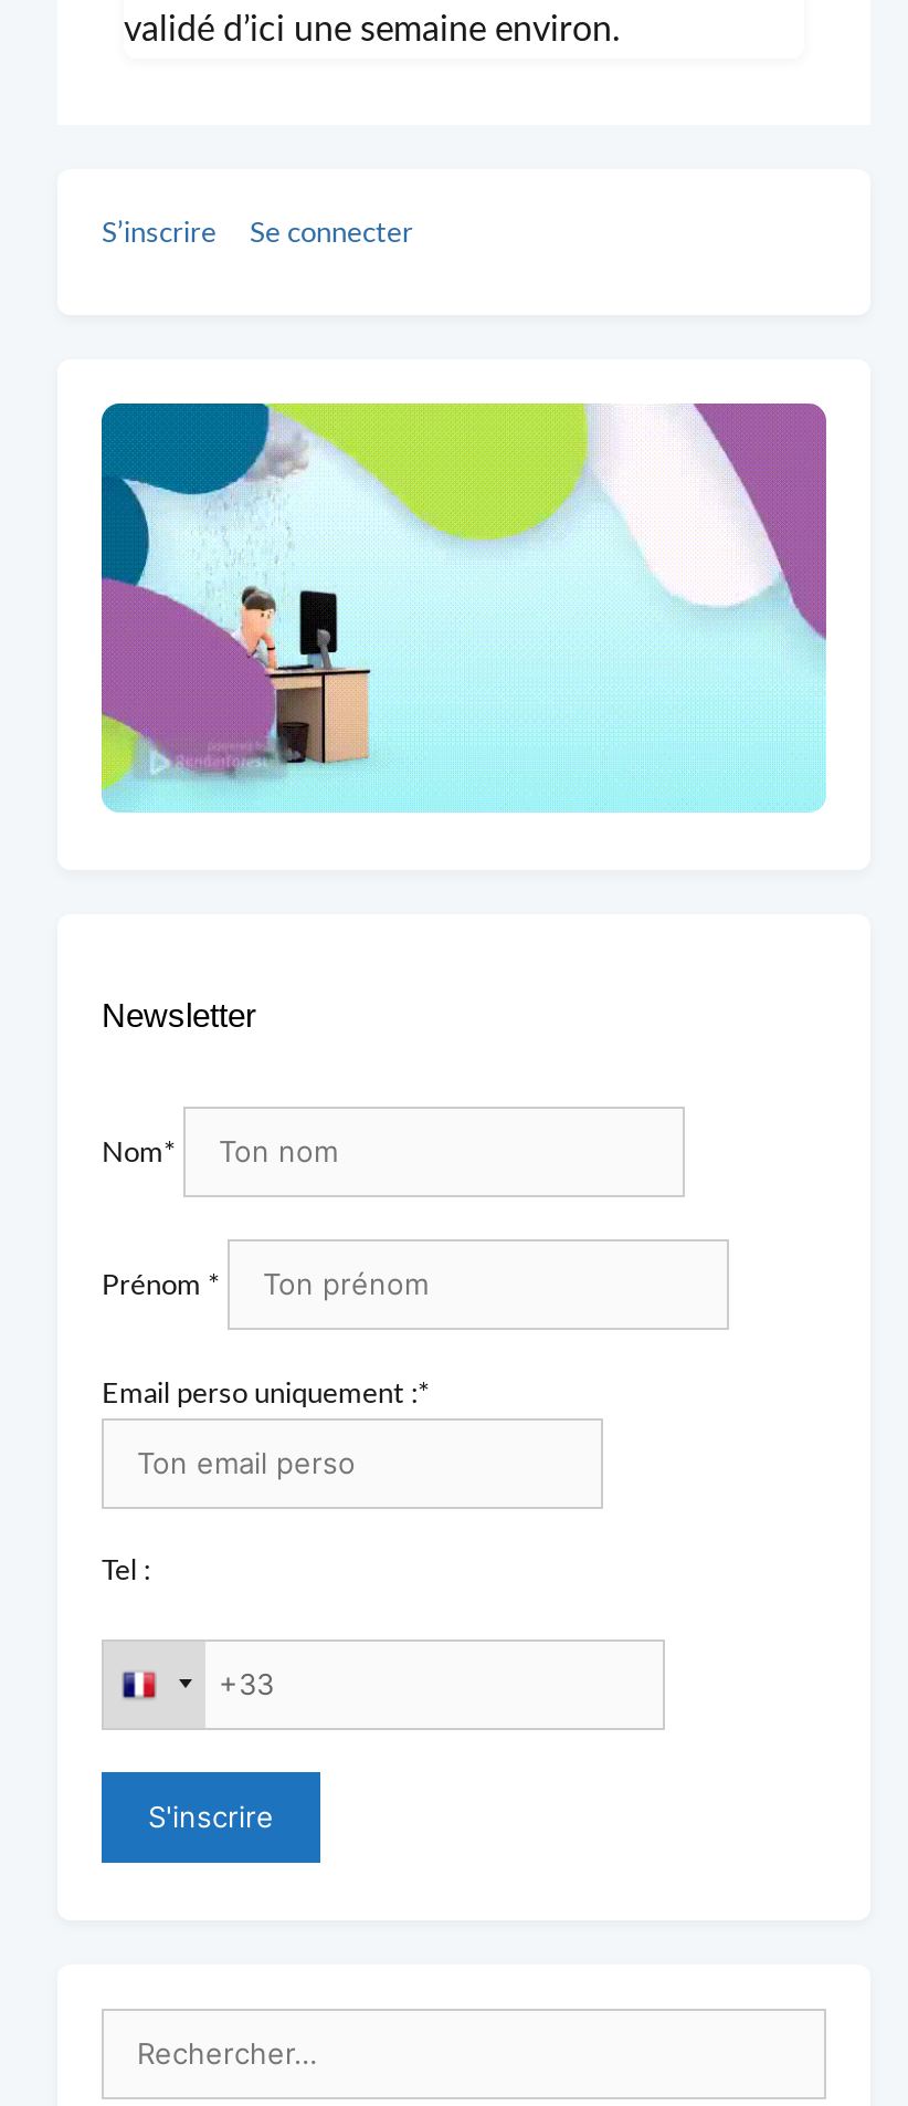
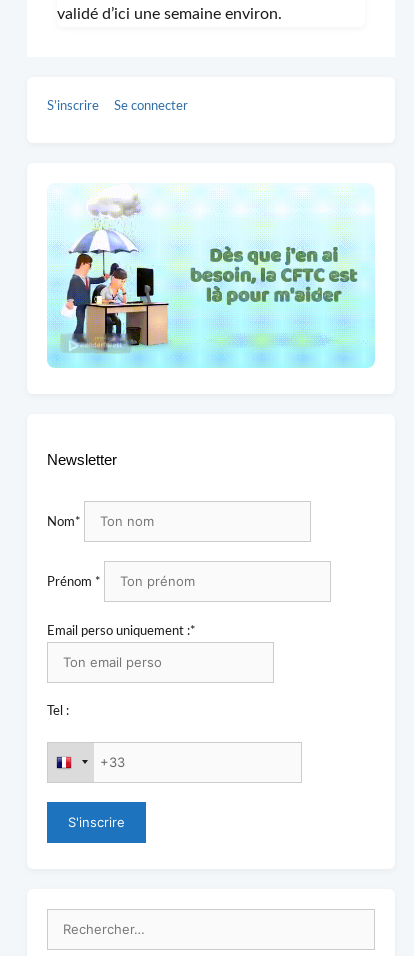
- [image]
+ [image]
